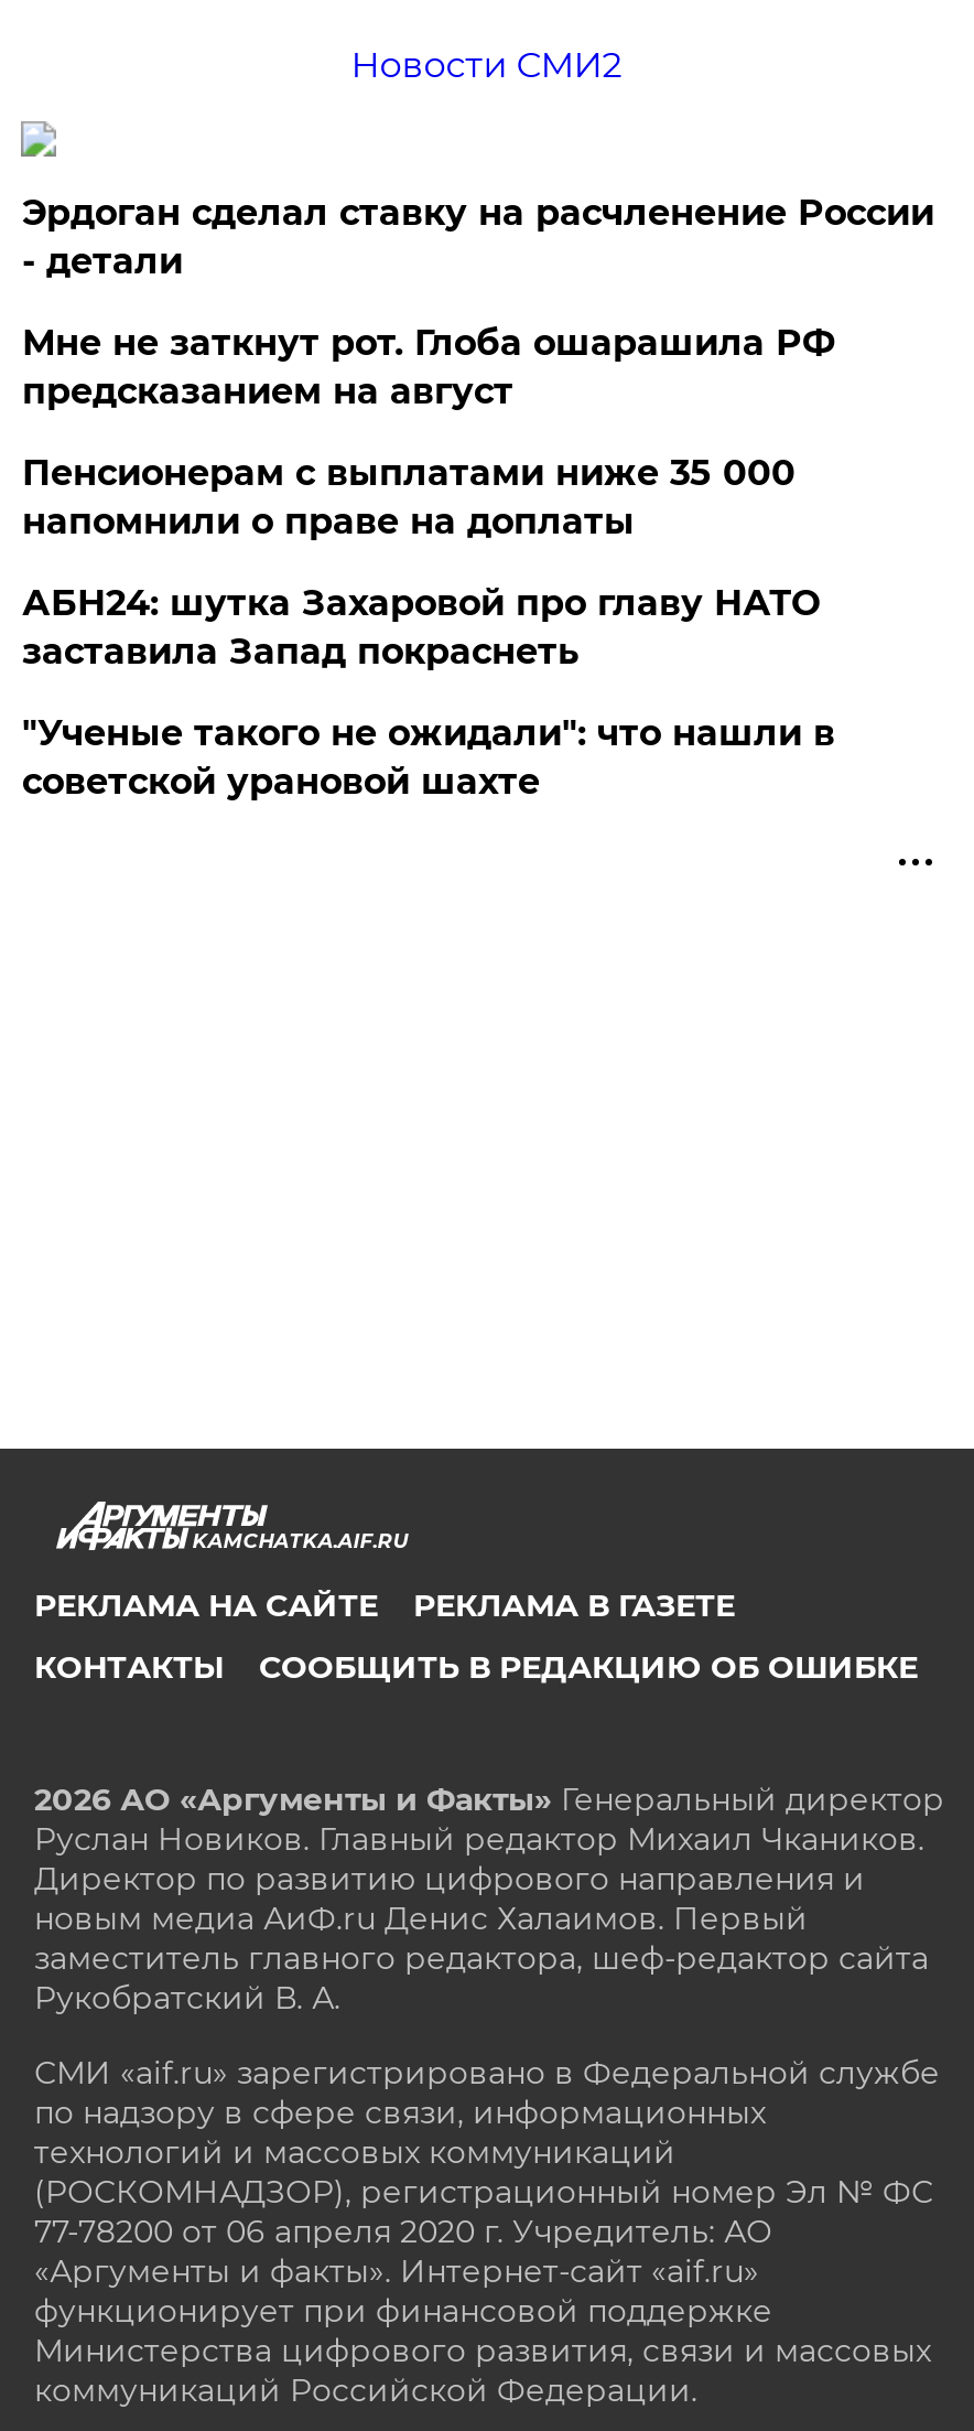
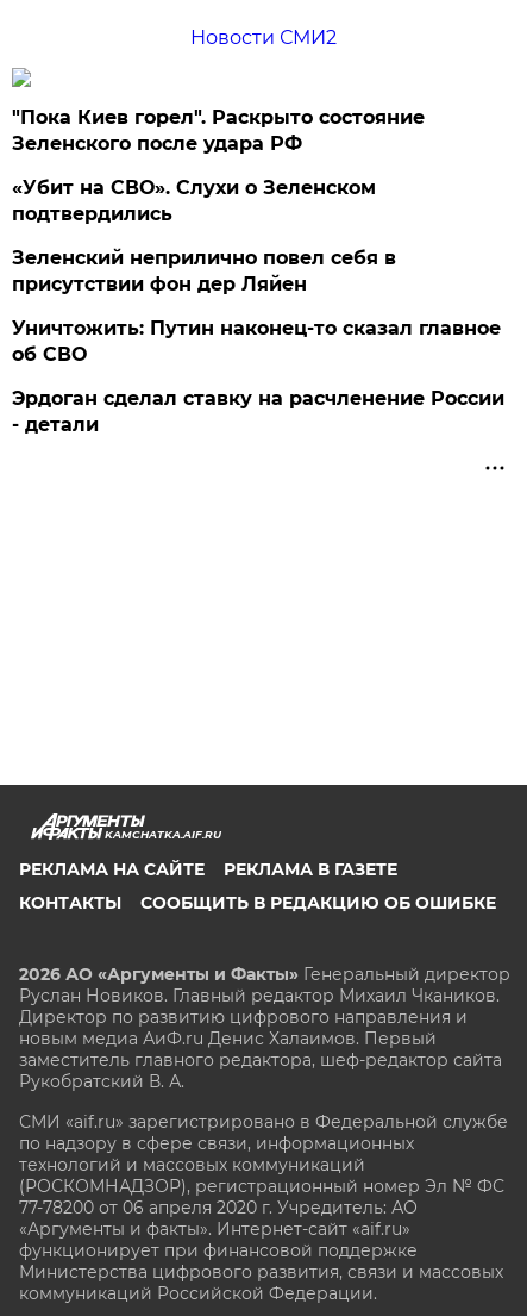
+ "Пока Киев горел". Раскрыто состояние
+ Зеленского после удара РФ
+ «Убит на СВО». Слухи о Зеленском
+ подтвердились
+ Зеленский неприлично повел cебя в
+ присутствии фон дер Ляйен
+ Уничтожить: Путин наконец-то сказал главное
+ об СВО

moved down: Эрдоган сделал ставку на расчленение России | - детали

- Мне не заткнут рот. Глоба ошарашила РФ
- предсказанием на август
- Пенсионерам с выплатами ниже 35 000
- напомнили о праве на доплаты
- АБН24: шутка Захаровой про главу НАТО
- заставила Запад покраснеть
- "Ученые такого не ожидали": что нашли в
- советской урановой шахте
